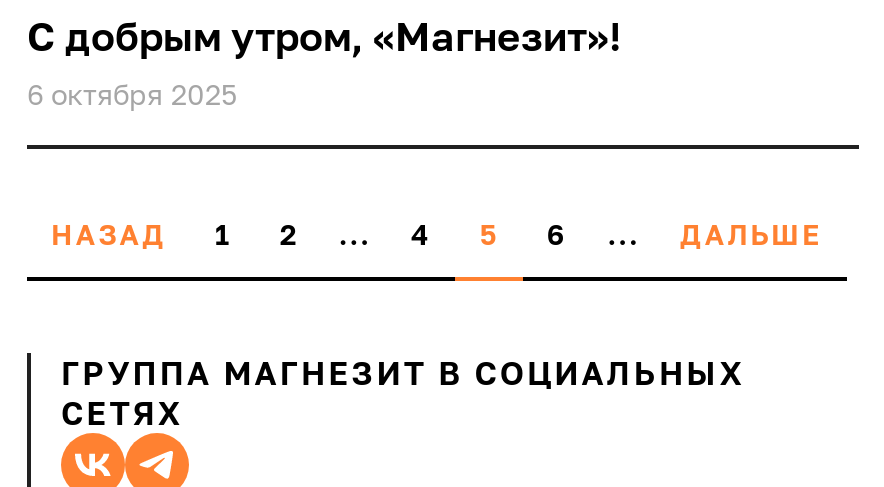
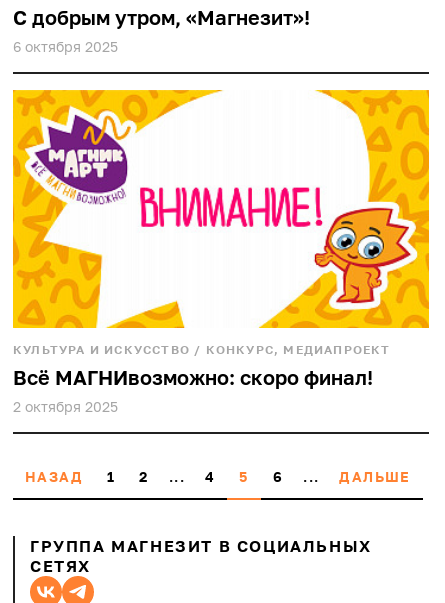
+ [image]
+ КУЛЬТУРА И ИСКУССТВО / КОНКУРС, МЕДИАПРОЕКТ
+ Всё МАГНИвозможно: скоро финал!
+ 2 октября 2025
